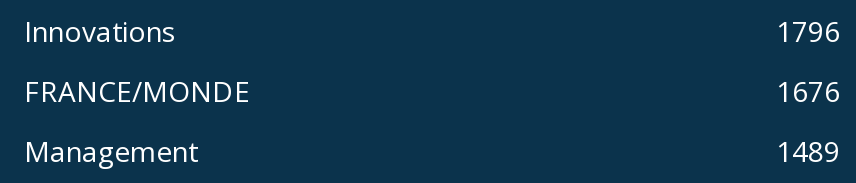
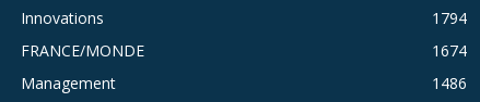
- 1796
+ 1794

- 1676
+ 1674

- 1489
+ 1486
